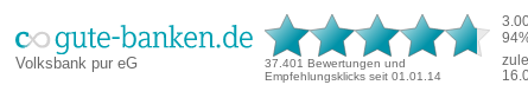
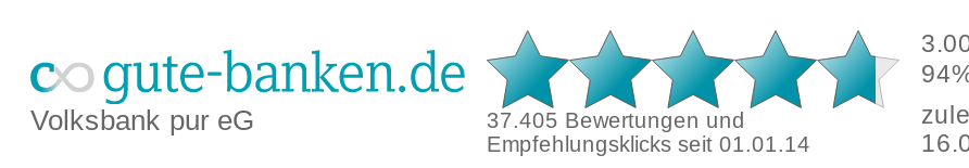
- 37.401 Bewertungen und
+ 37.405 Bewertungen und
